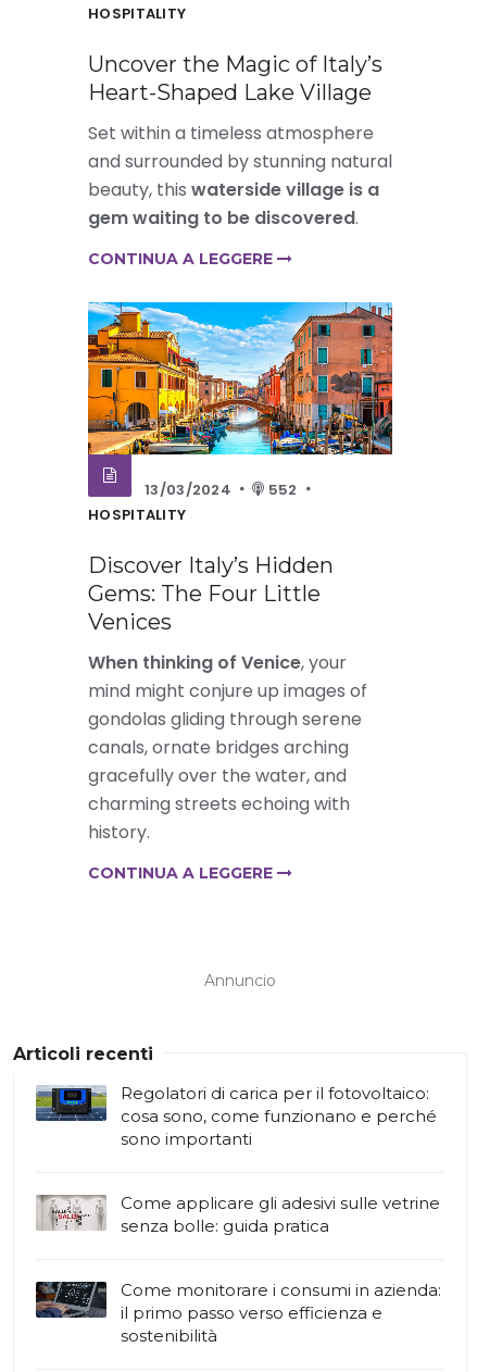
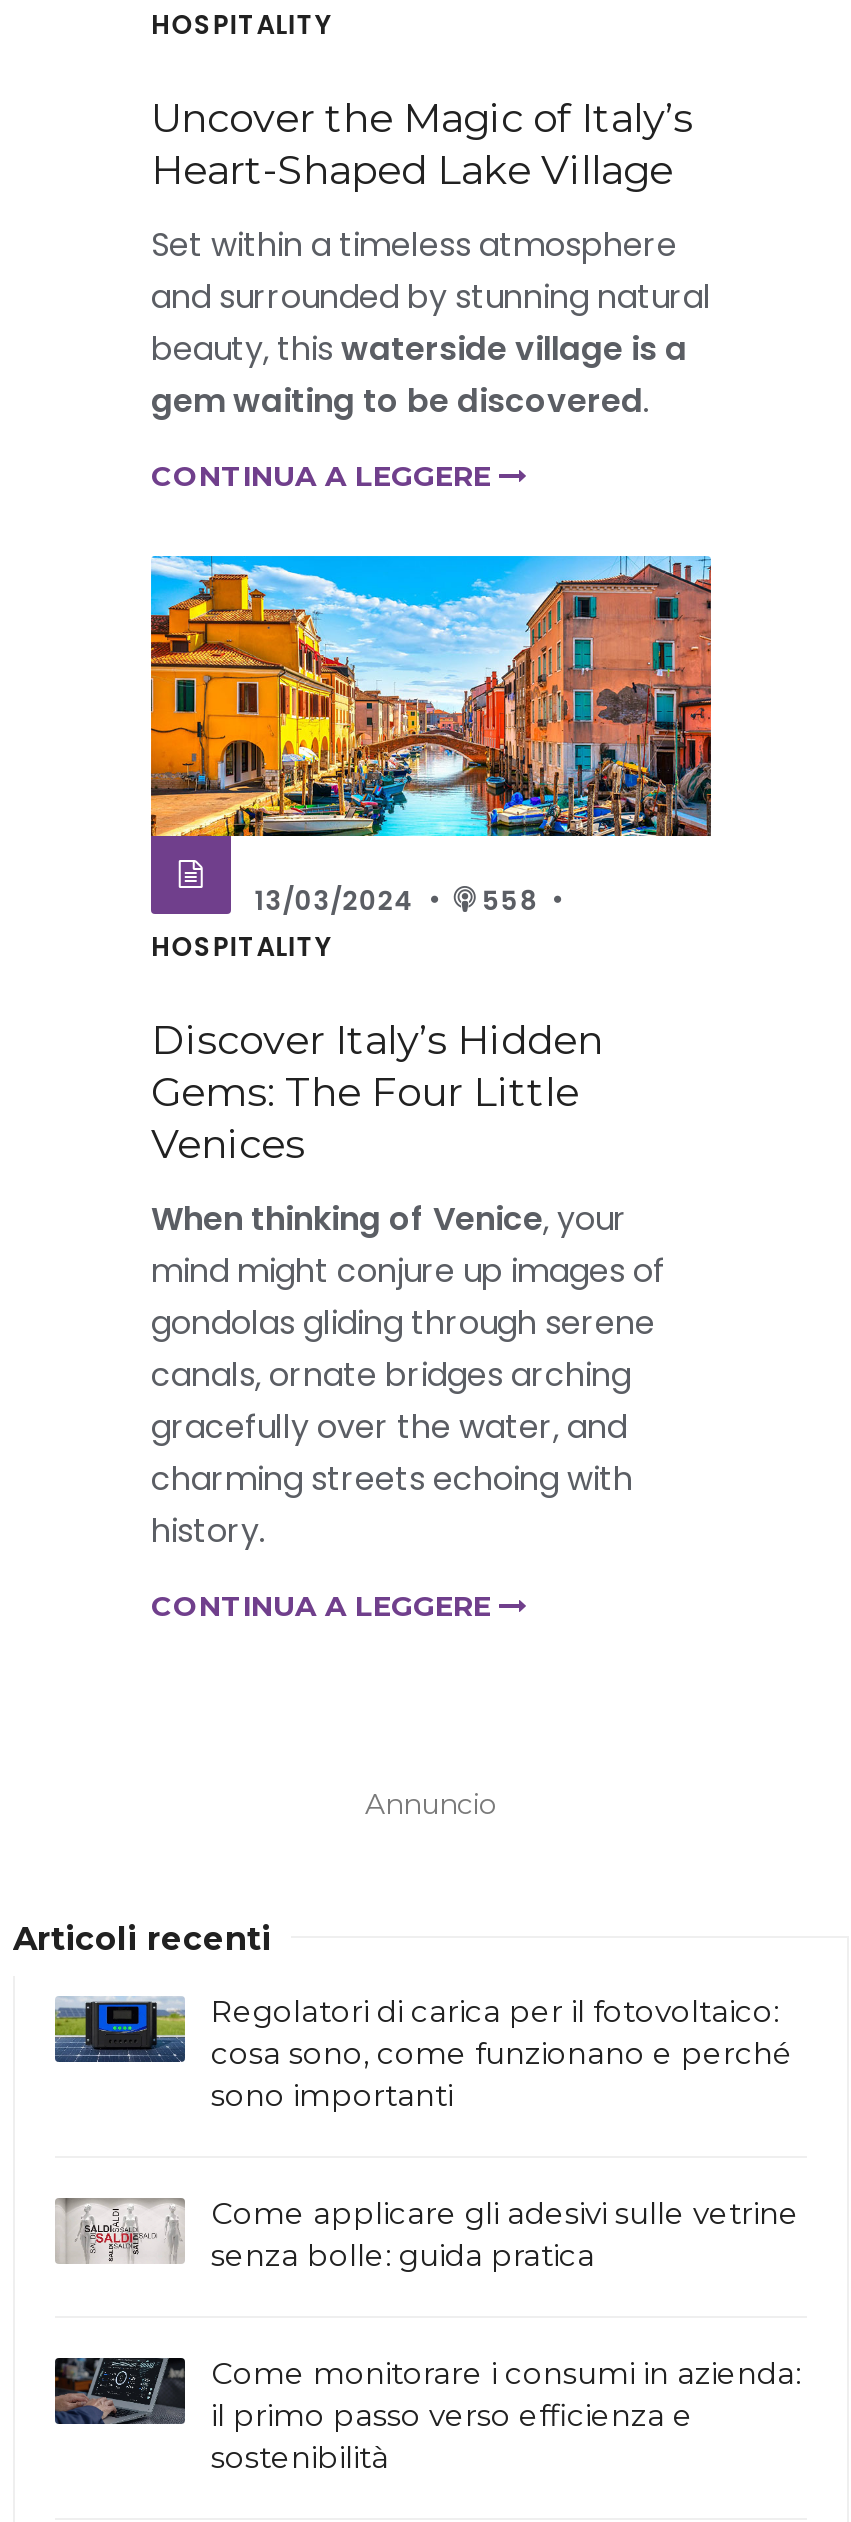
- 13/03/2024 552
+ 13/03/2024 558
